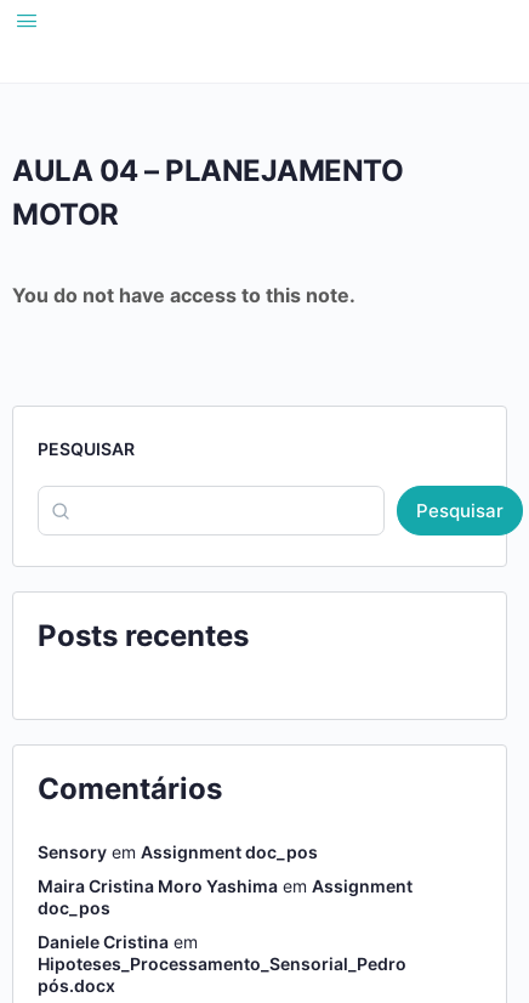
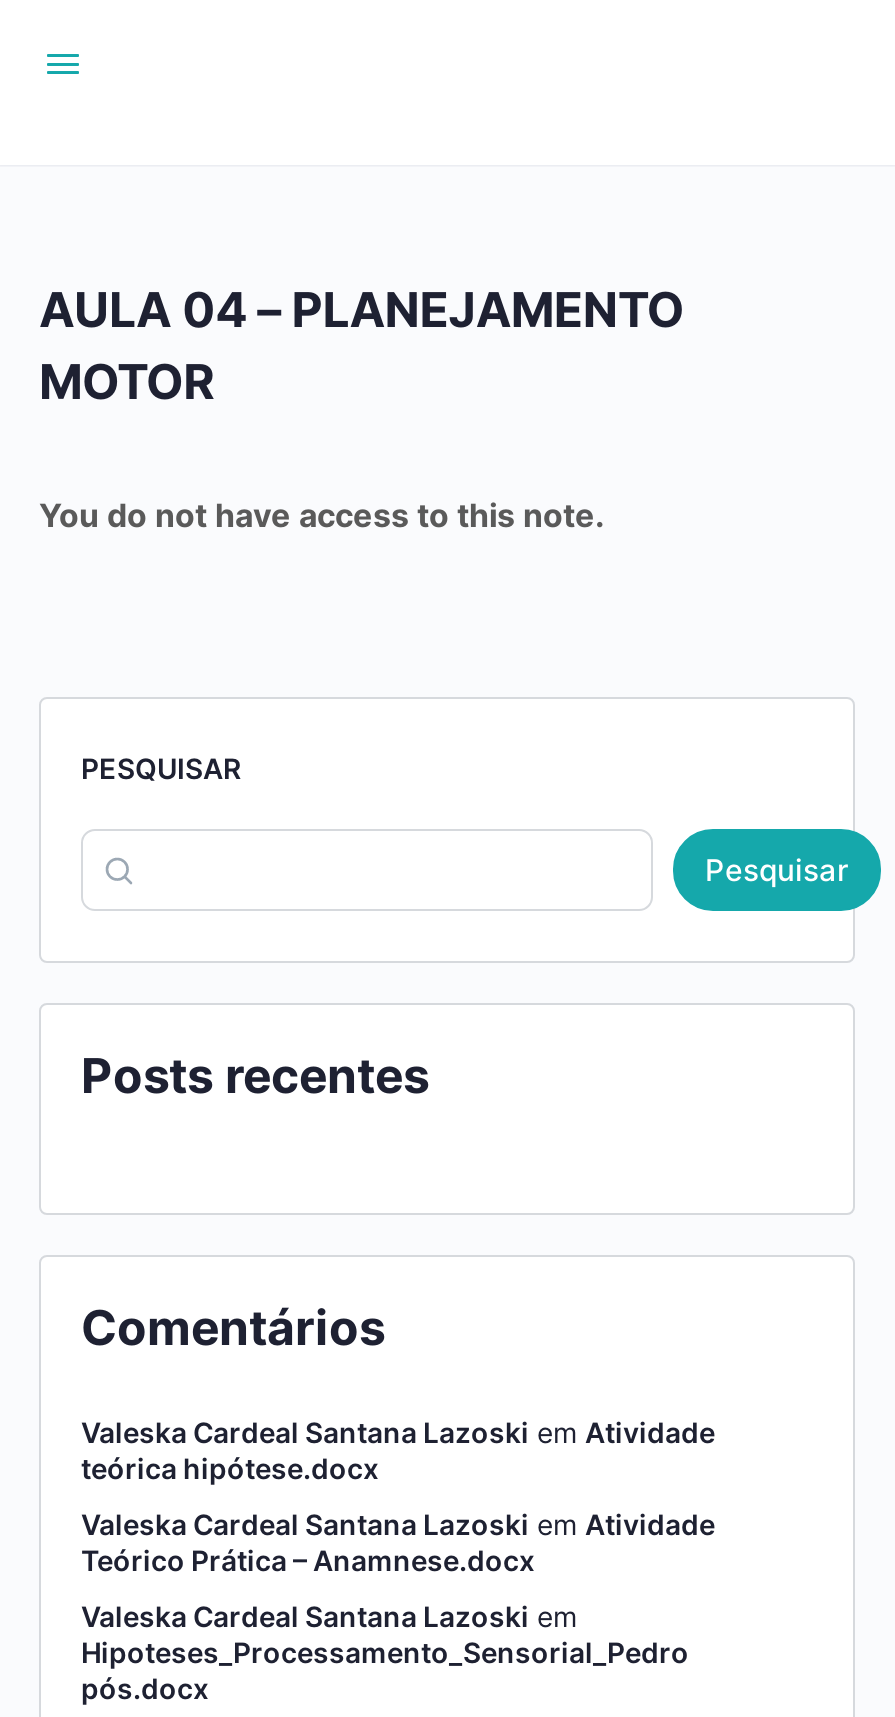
- Sensory em Assignment doc_pos
+ Valeska Cardeal Santana Lazoski em Atividade
+ teórica hipótese.docx

- Maira Cristina Moro Yashima em Assignment
- doc_pos
+ Valeska Cardeal Santana Lazoski em Atividade
+ Teórico Prática – Anamnese.docx

- Daniele Cristina em
+ Valeska Cardeal Santana Lazoski em
